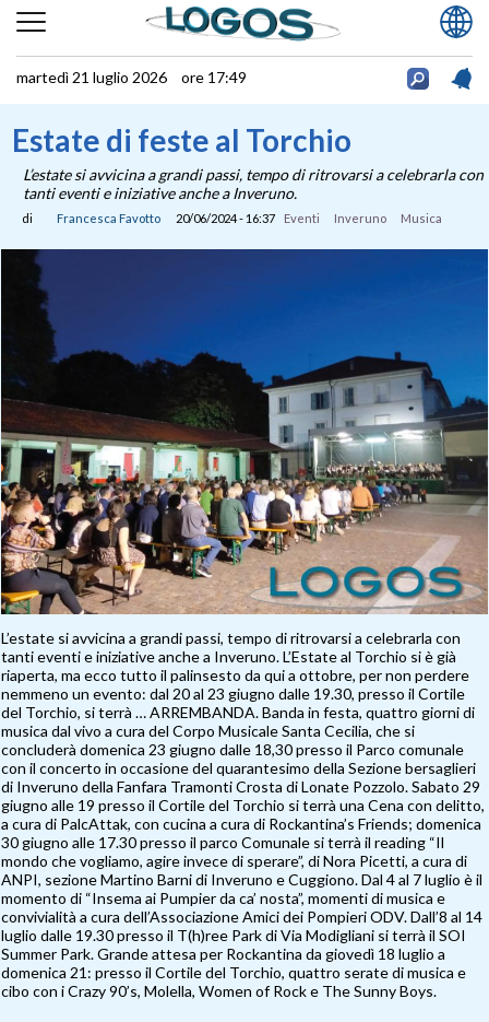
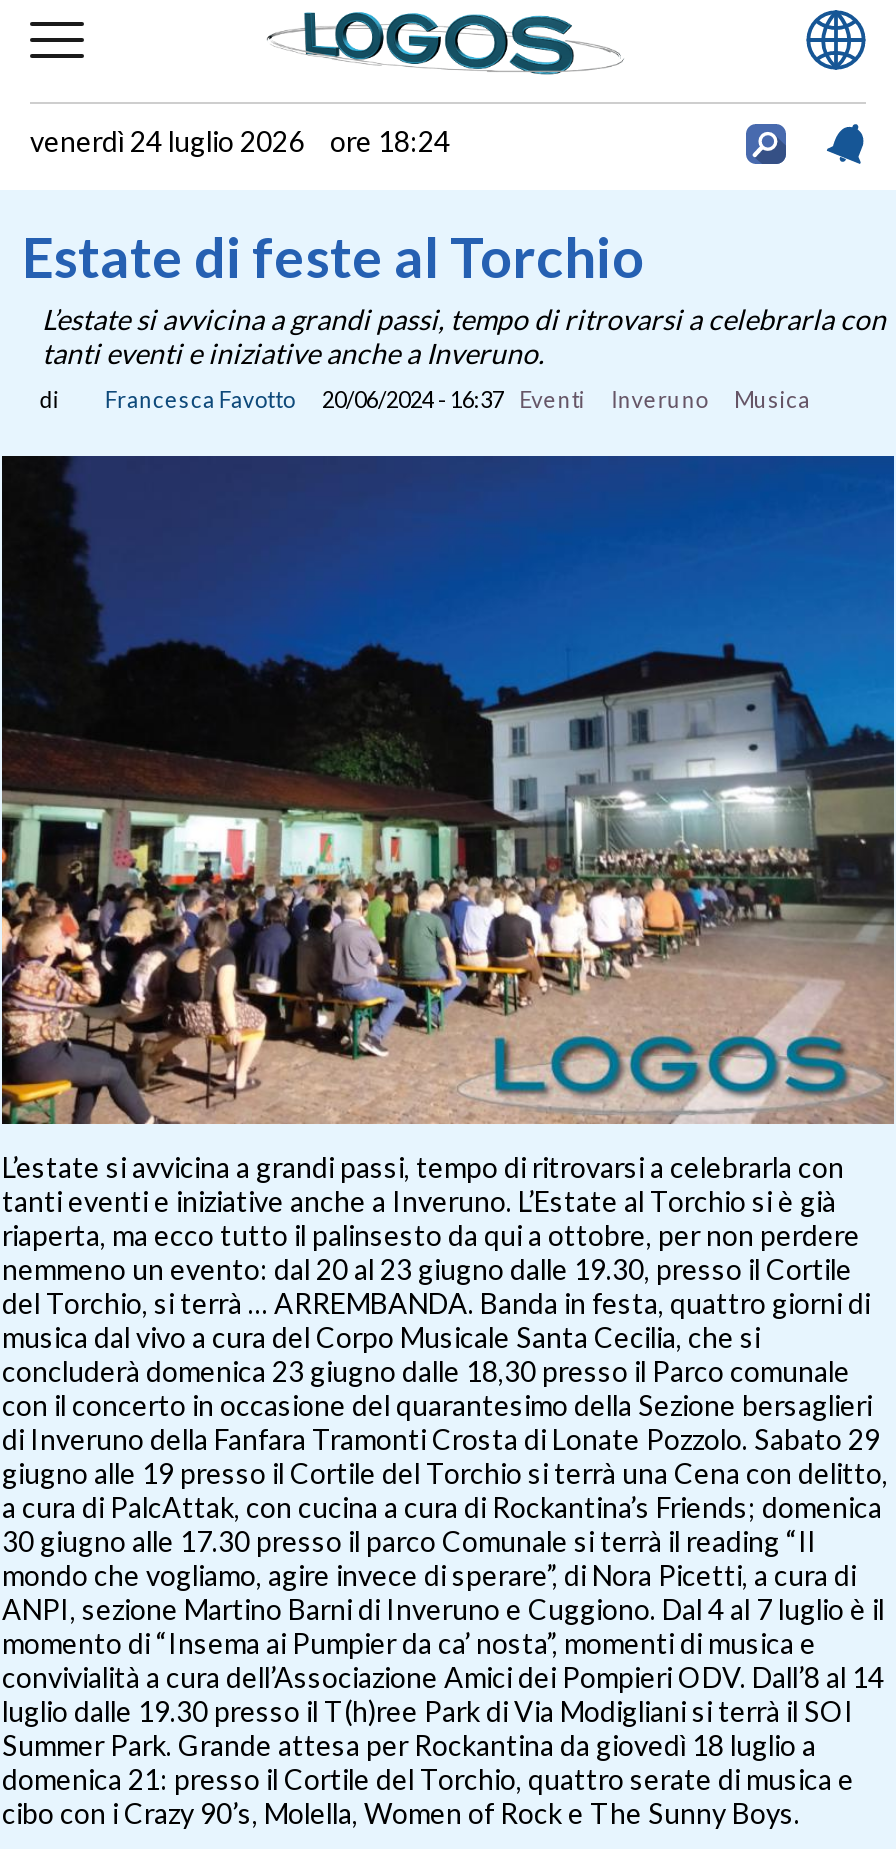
- martedì 21 luglio 2026 ore 17:49
+ venerdì 24 luglio 2026 ore 18:24
